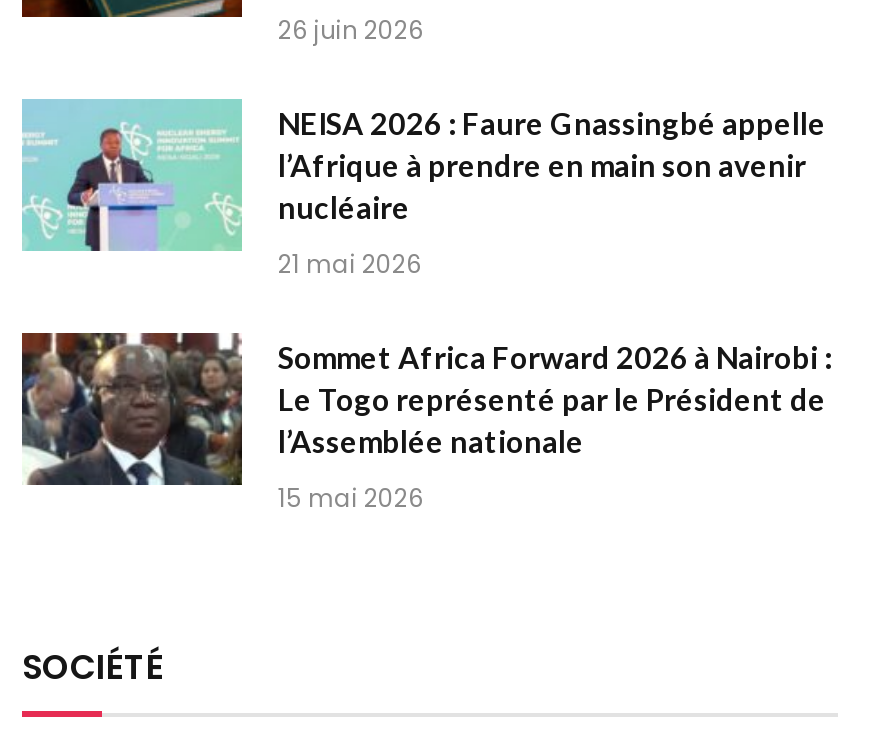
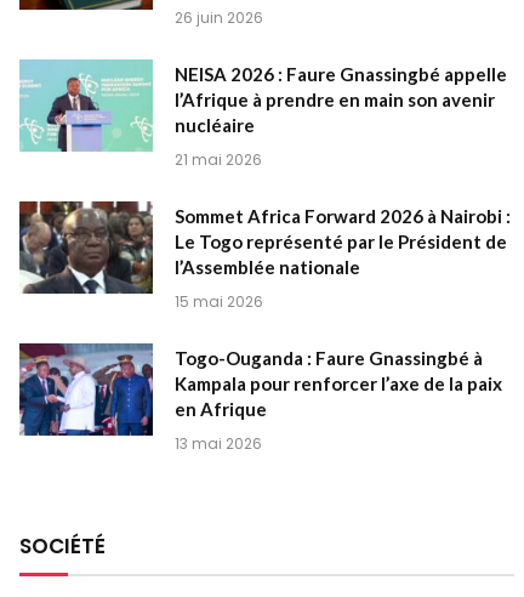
+ [image]
+ Togo-Ouganda : Faure Gnassingbé à
+ Kampala pour renforcer l’axe de la paix
+ en Afrique
+ 13 mai 2026
